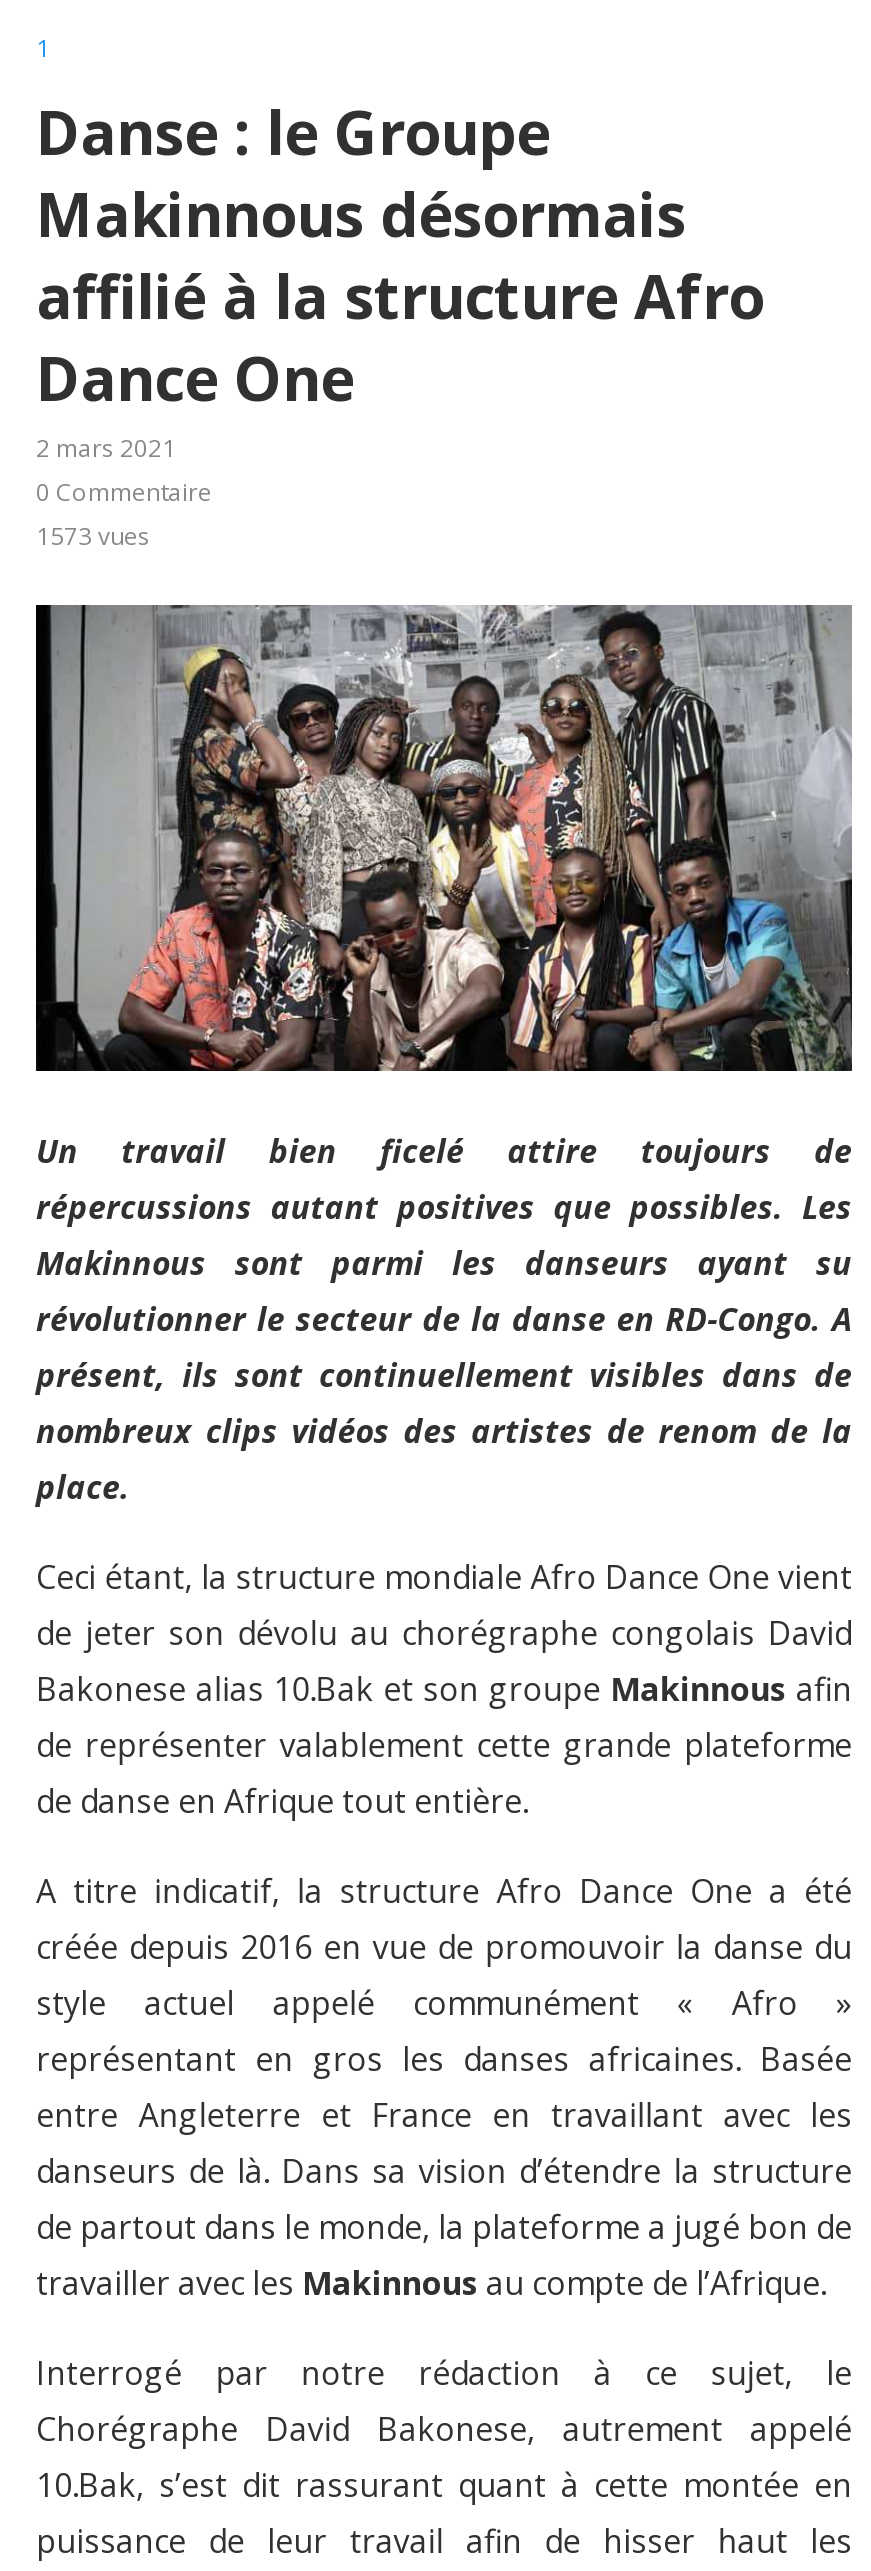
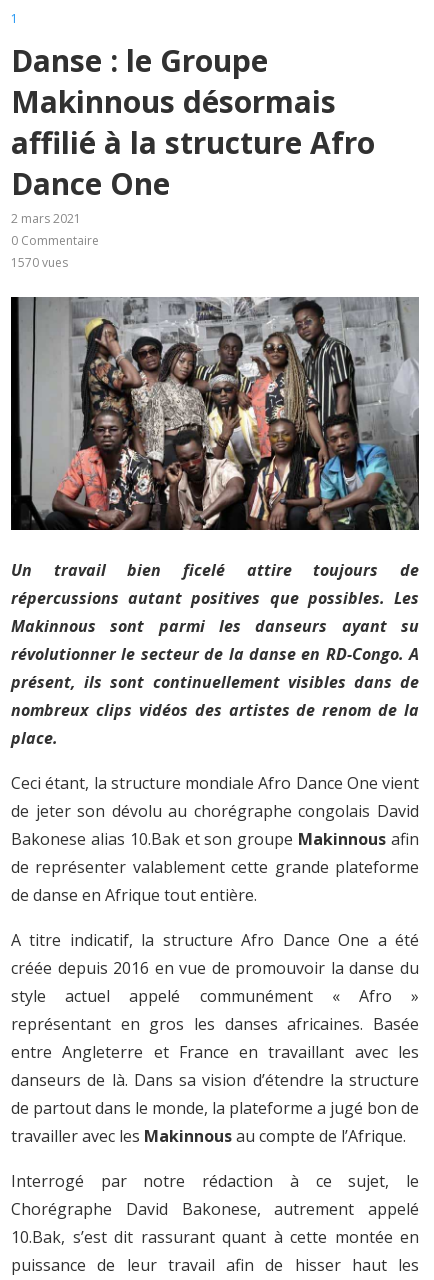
- 1573 vues
+ 1570 vues
